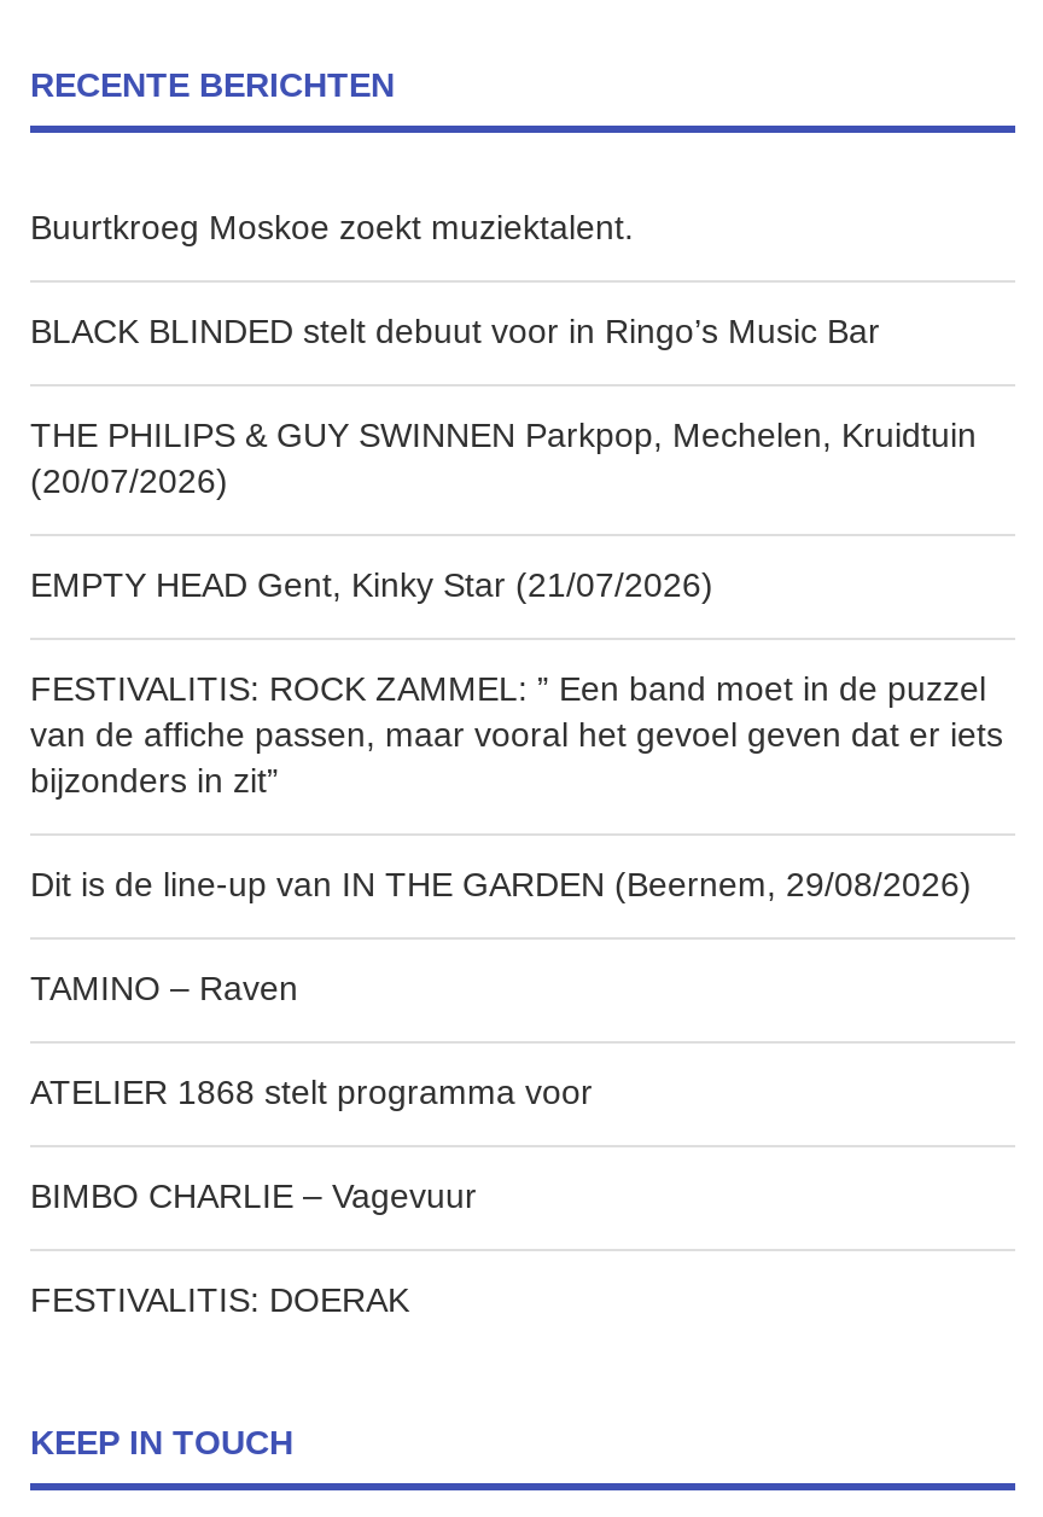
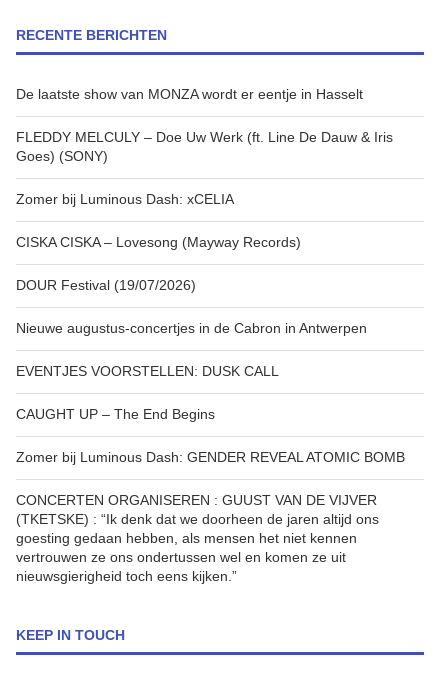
- Buurtkroeg Moskoe zoekt muziektalent.
+ De laatste show van MONZA wordt er eentje in Hasselt

- BLACK BLINDED stelt debuut voor in Ringo’s Music Bar
+ FLEDDY MELCULY – Doe Uw Werk (ft. Line De Dauw & Iris
+ Goes) (SONY)

- THE PHILIPS & GUY SWINNEN Parkpop, Mechelen, Kruidtuin
- (20/07/2026)
+ Zomer bij Luminous Dash: xCELIA

- EMPTY HEAD Gent, Kinky Star (21/07/2026)
+ CISKA CISKA – Lovesong (Mayway Records)

- FESTIVALITIS: ROCK ZAMMEL: ” Een band moet in de puzzel
- van de affiche passen, maar vooral het gevoel geven dat er iets
- bijzonders in zit”
+ DOUR Festival (19/07/2026)

- Dit is de line-up van IN THE GARDEN (Beernem, 29/08/2026)
+ Nieuwe augustus-concertjes in de Cabron in Antwerpen

- TAMINO – Raven
+ EVENTJES VOORSTELLEN: DUSK CALL

- ATELIER 1868 stelt programma voor
+ CAUGHT UP – The End Begins

- BIMBO CHARLIE – Vagevuur
+ Zomer bij Luminous Dash: GENDER REVEAL ATOMIC BOMB

- FESTIVALITIS: DOERAK
+ CONCERTEN ORGANISEREN : GUUST VAN DE VIJVER
+ (TKETSKE) : “Ik denk dat we doorheen de jaren altijd ons
+ goesting gedaan hebben, als mensen het niet kennen
+ vertrouwen ze ons ondertussen wel en komen ze uit
+ nieuwsgierigheid toch eens kijken.”
